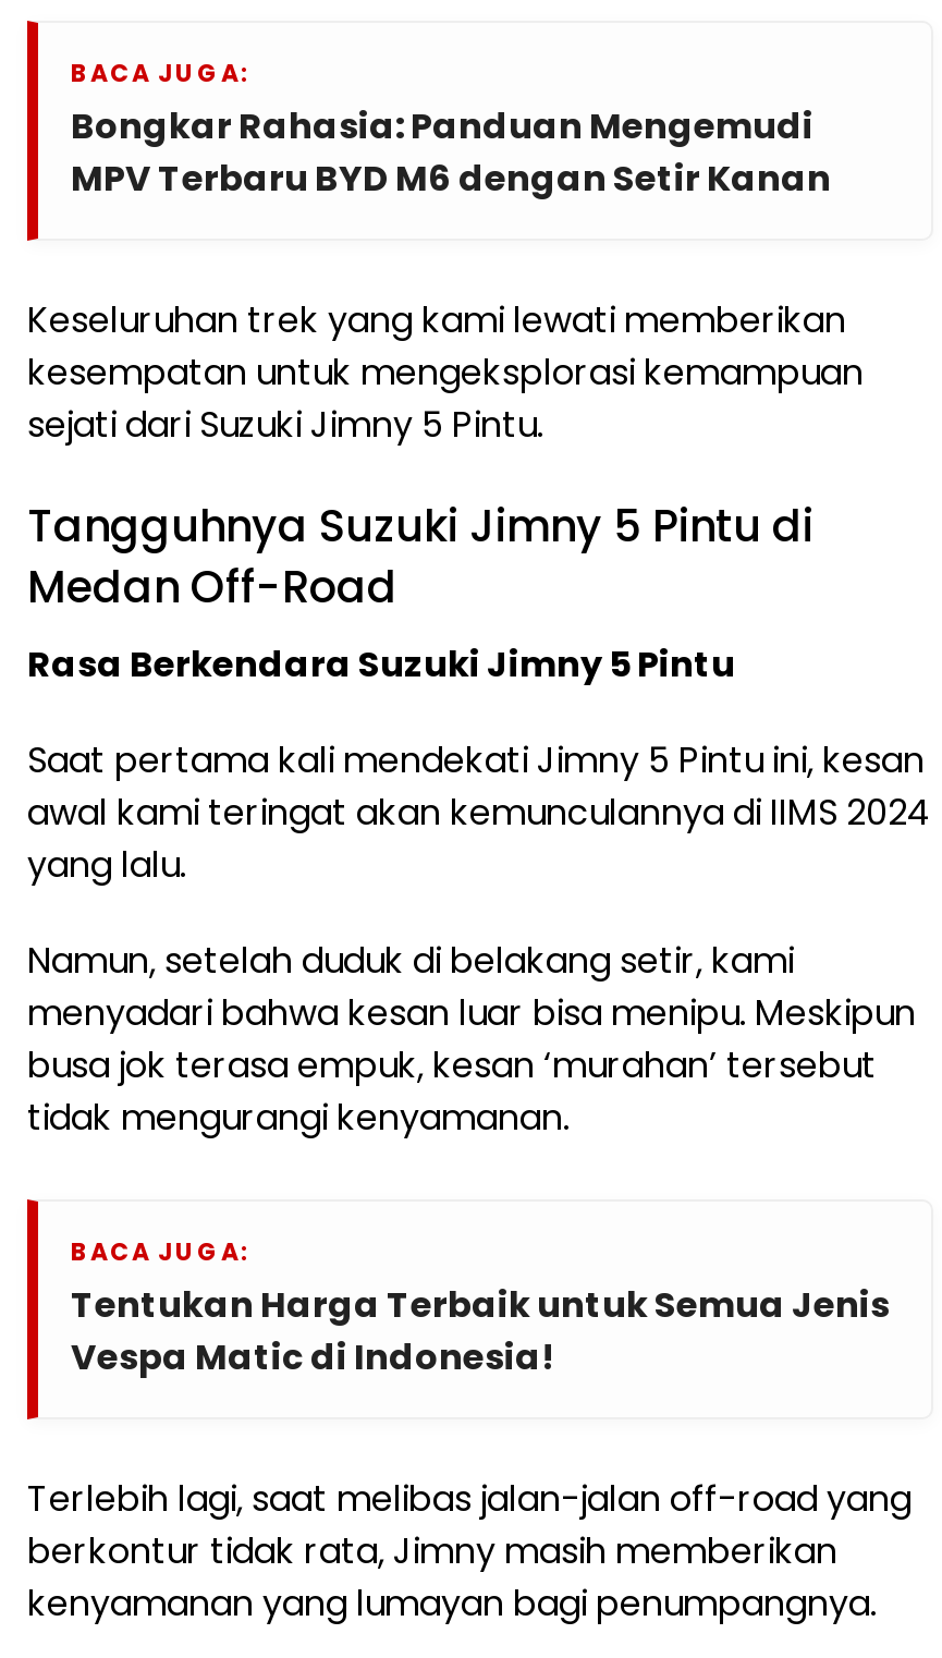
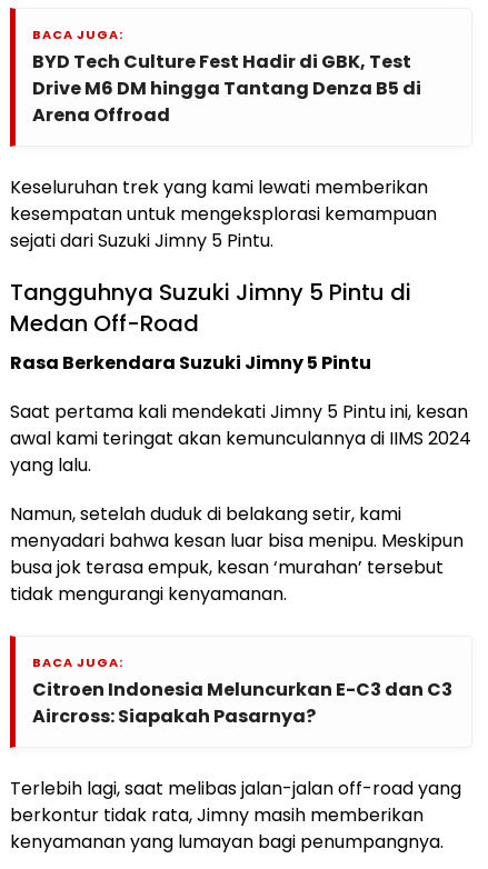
- Bongkar Rahasia: Panduan Mengemudi
- MPV Terbaru BYD M6 dengan Setir Kanan
+ BYD Tech Culture Fest Hadir di GBK, Test
+ Drive M6 DM hingga Tantang Denza B5 di
+ Arena Offroad

- Tentukan Harga Terbaik untuk Semua Jenis
- Vespa Matic di Indonesia!
+ Citroen Indonesia Meluncurkan E-C3 dan C3
+ Aircross: Siapakah Pasarnya?
